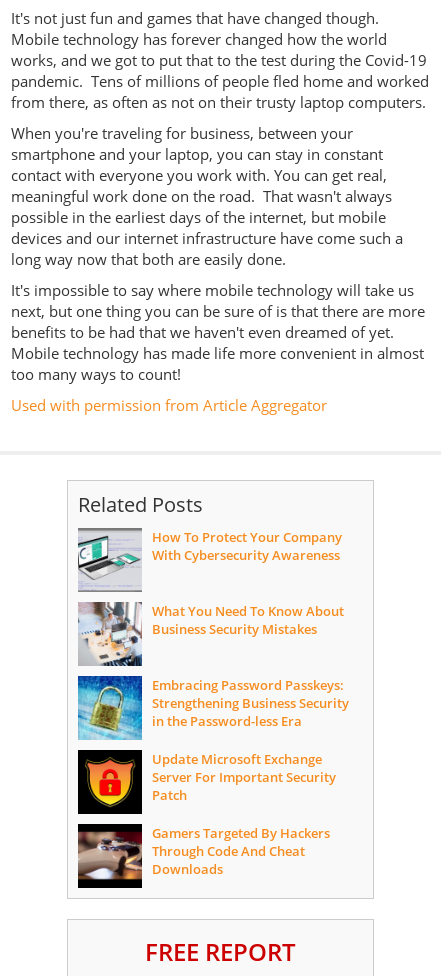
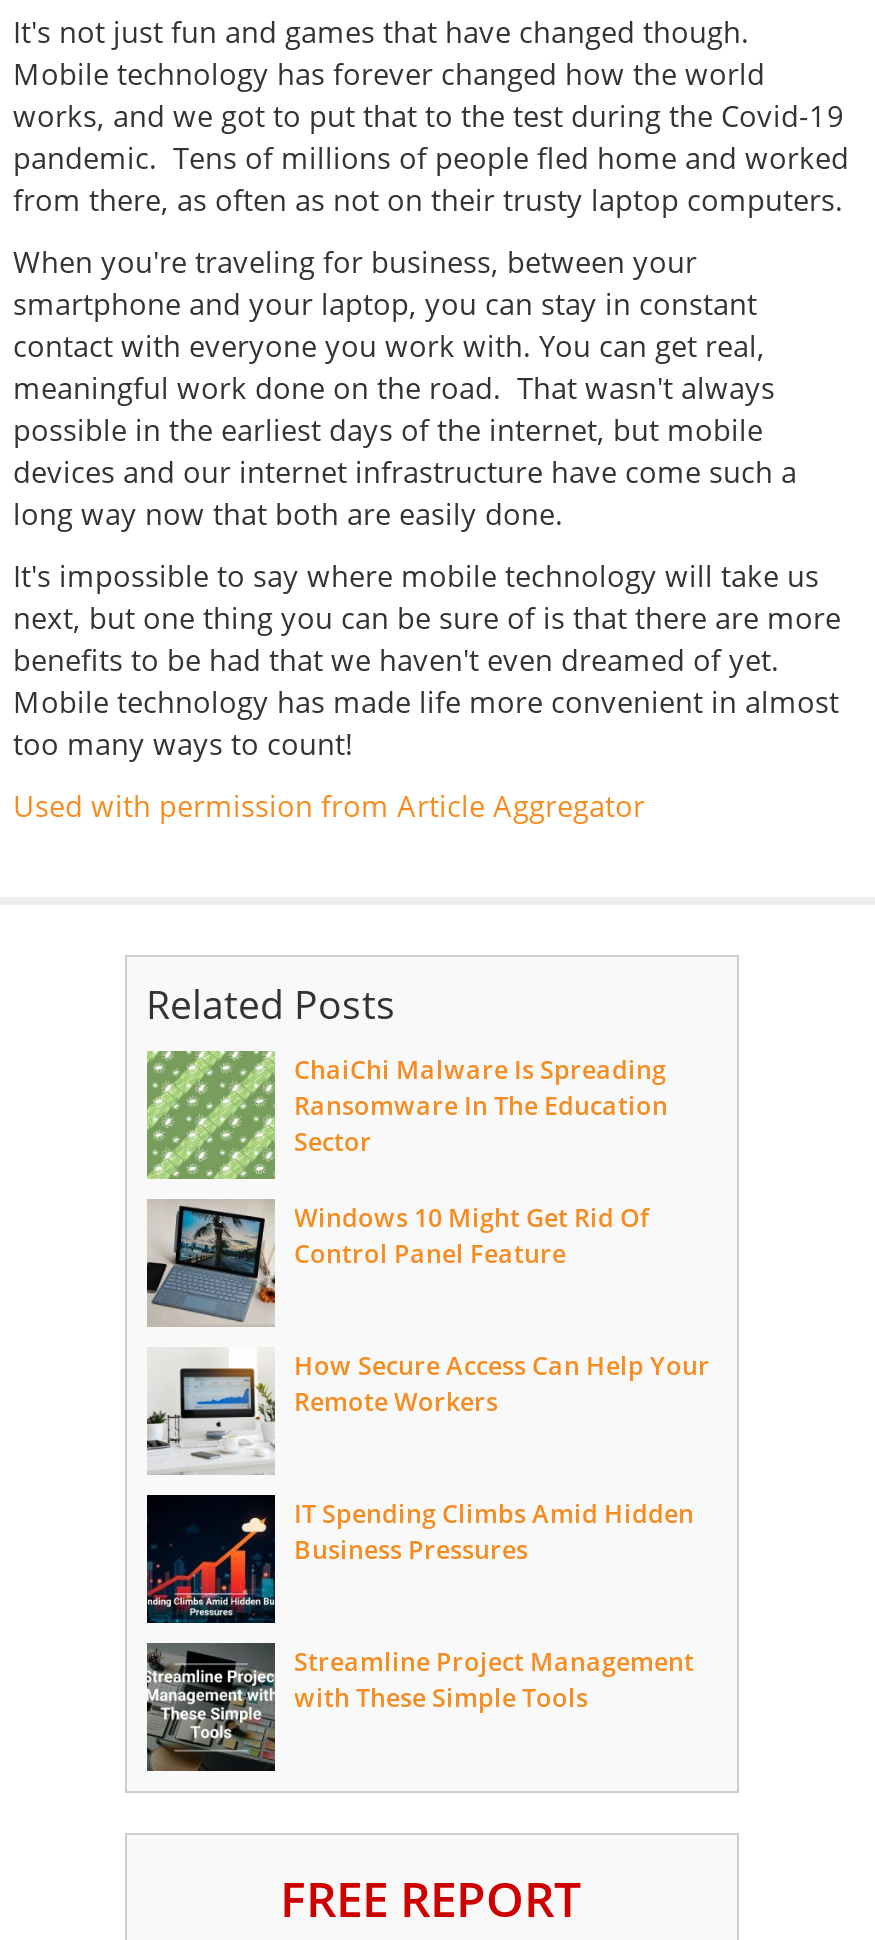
- [image]
- How To Protect Your Company
- With Cybersecurity Awareness
+ [image]
+ ChaiChi Malware Is Spreading
+ Ransomware In The Education
+ Sector

- [image]
- What You Need To Know About
- Business Security Mistakes
+ [image]
+ Windows 10 Might Get Rid Of
+ Control Panel Feature

- [image]
- Embracing Password Passkeys:
- Strengthening Business Security
- in the Password-less Era
+ [image]
+ How Secure Access Can Help Your
+ Remote Workers

- [image]
- Update Microsoft Exchange
- Server For Important Security
- Patch
+ [image]
+ IT Spending Climbs Amid Hidden
+ Business Pressures

- [image]
- Gamers Targeted By Hackers
- Through Code And Cheat
- Downloads
+ [image]
+ Streamline Project Management
+ with These Simple Tools
